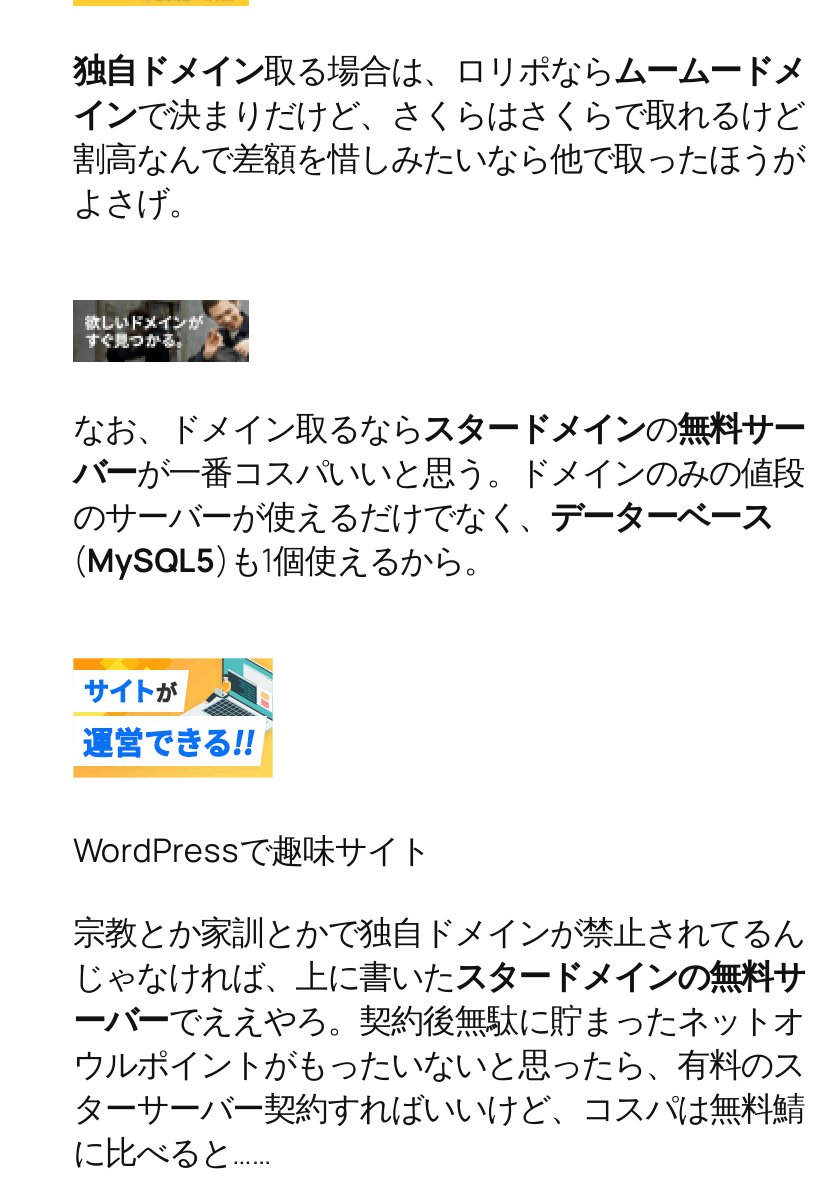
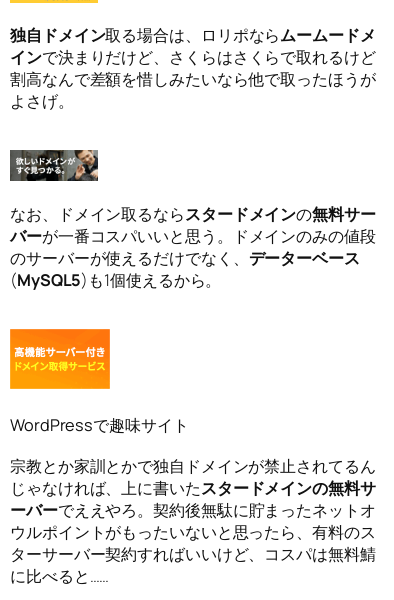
- [image]
+ [image]
